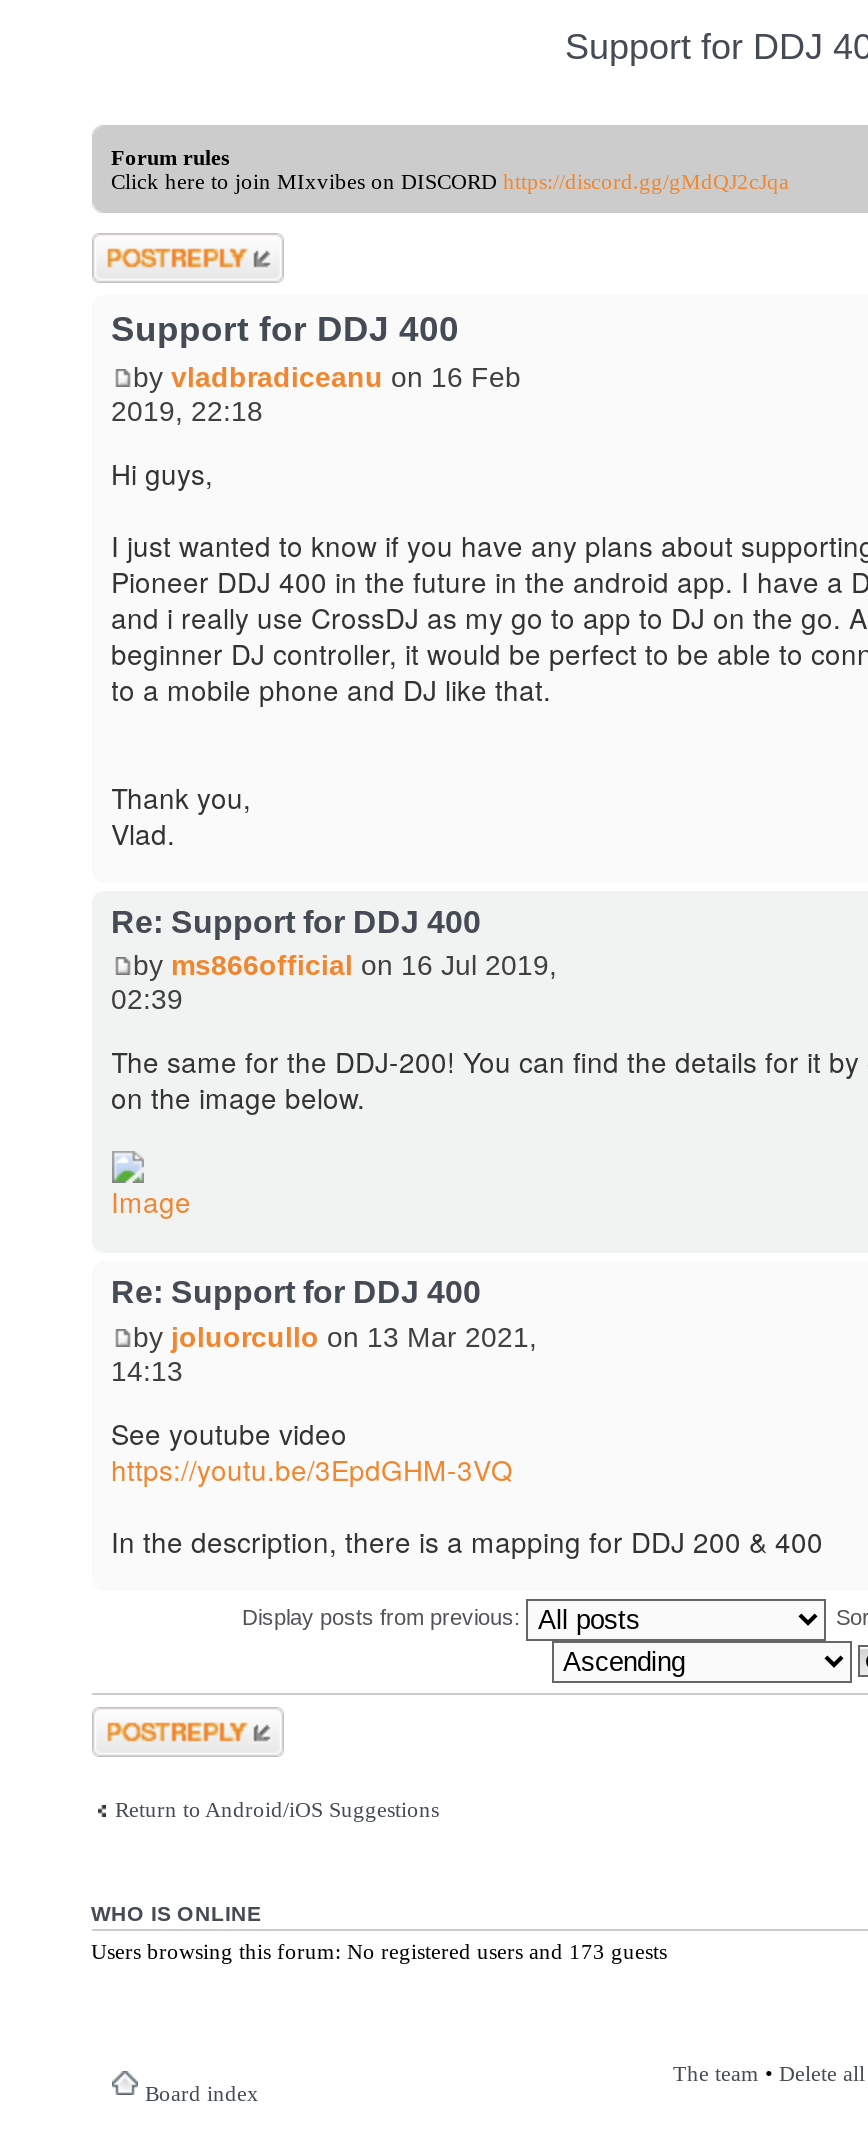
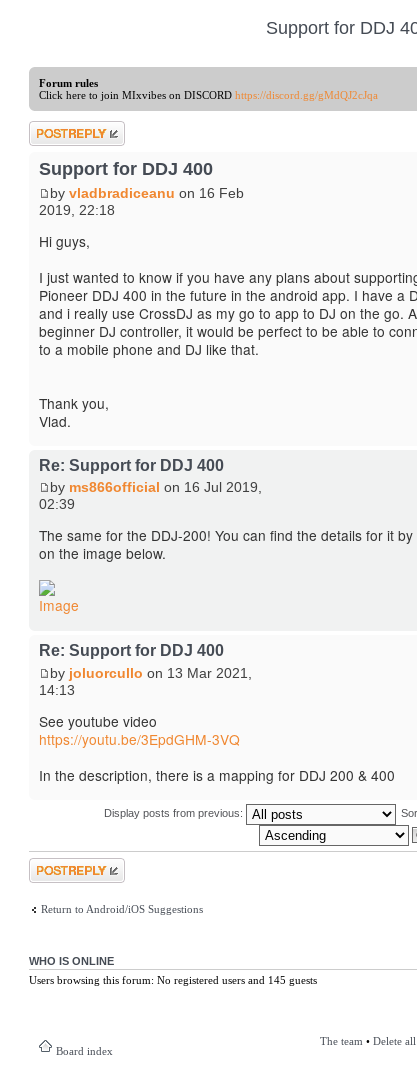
- Users browsing this forum: No registered users and 173 guests
+ Users browsing this forum: No registered users and 145 guests
